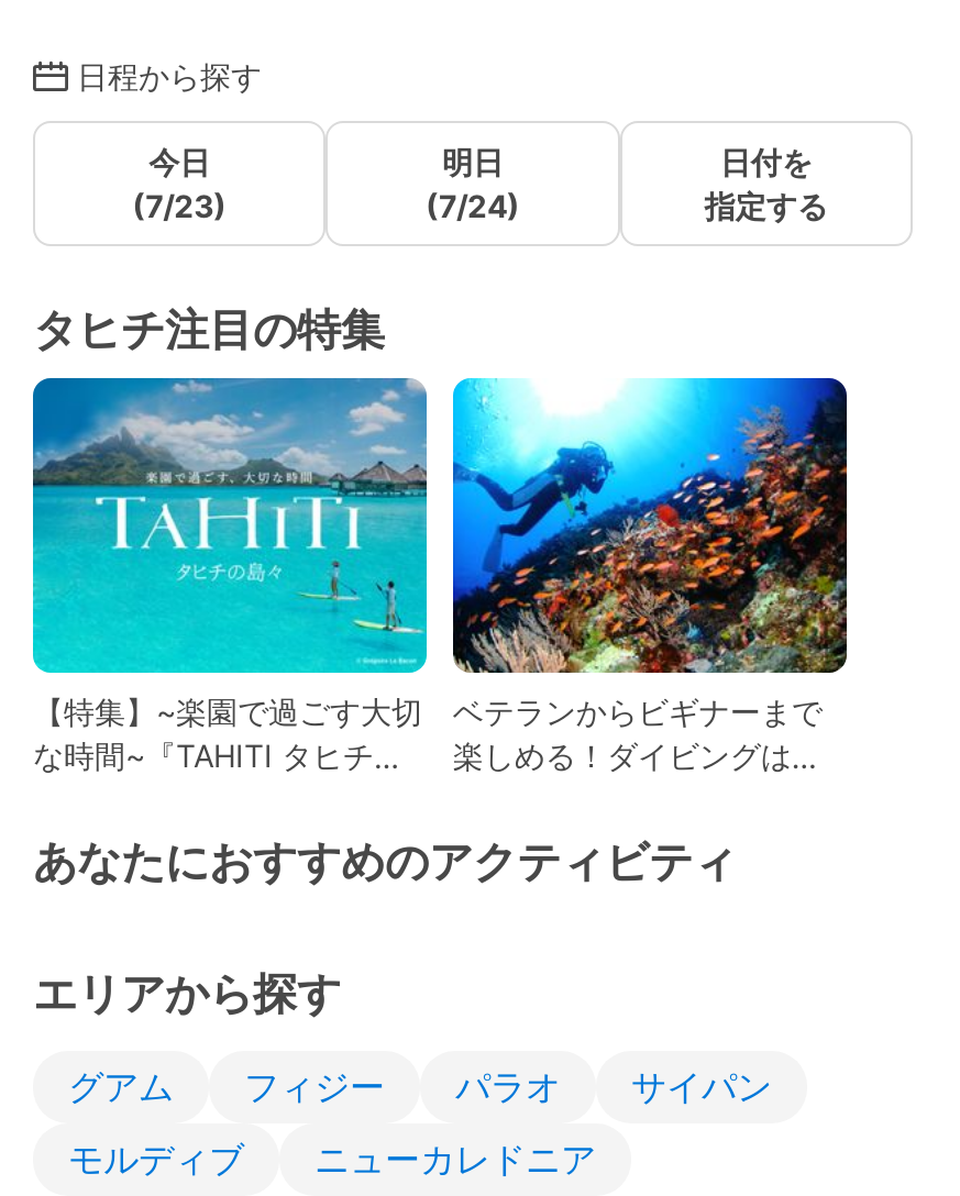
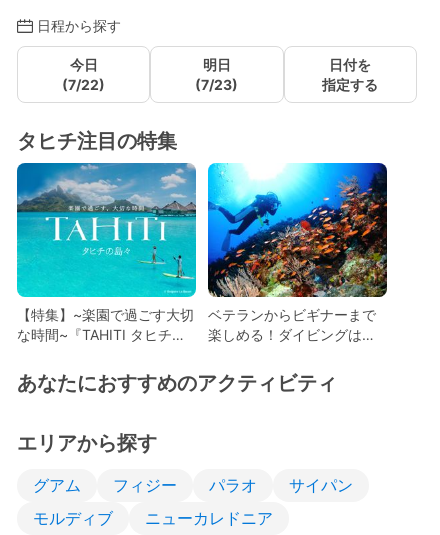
- (7/23)
+ (7/22)

- (7/24)
+ (7/23)
